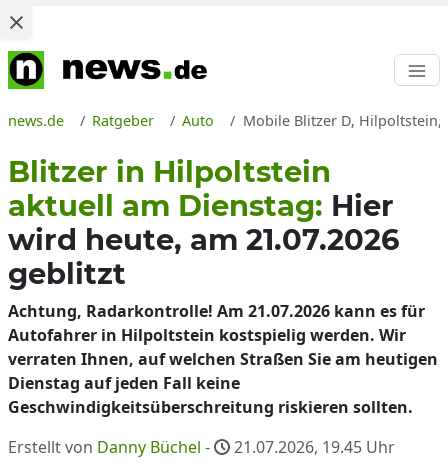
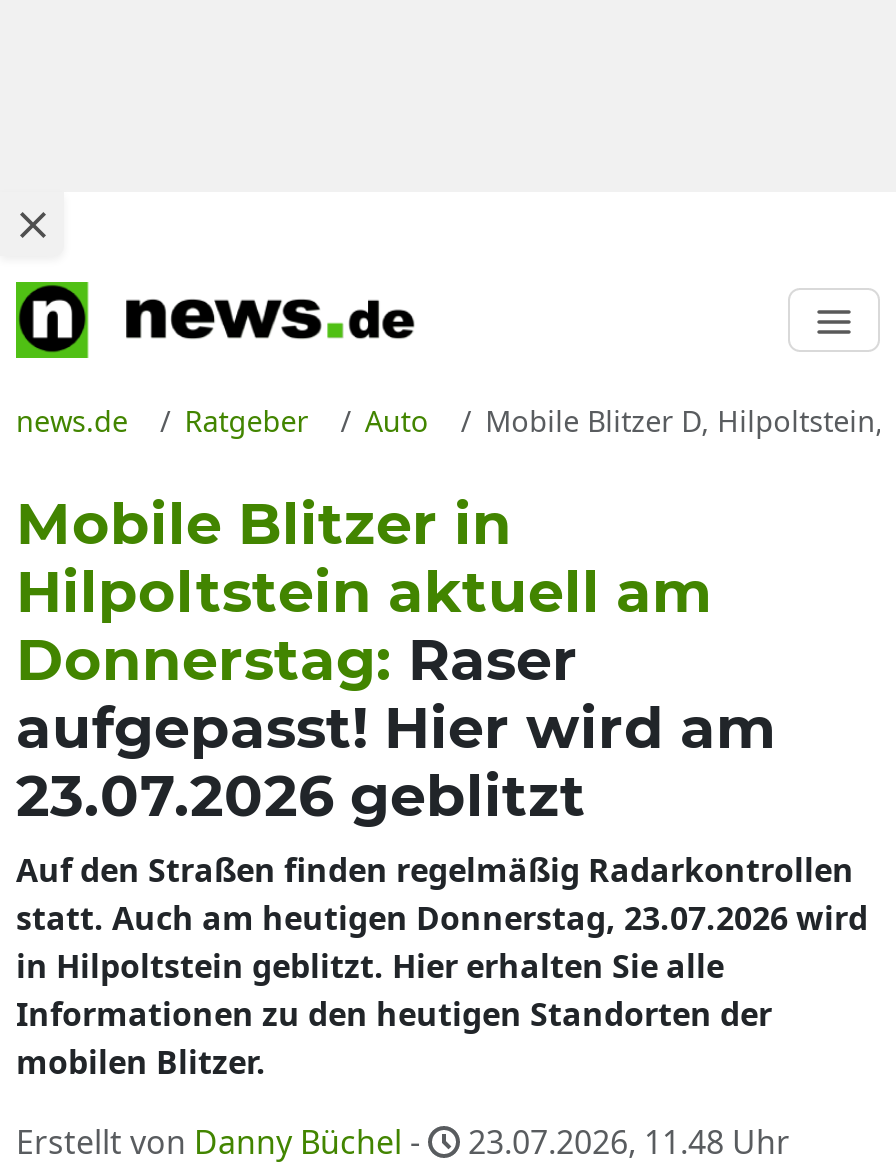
- Blitzer in Hilpoltstein
- aktuell am Dienstag: Hier
- wird heute, am 21.07.2026
- geblitzt
- Achtung, Radarkontrolle! Am 21.07.2026 kann es für
- Autofahrer in Hilpoltstein kostspielig werden. Wir
- verraten Ihnen, auf welchen Straßen Sie am heutigen
- Dienstag auf jeden Fall keine
- Geschwindigkeitsüberschreitung riskieren sollten.
+ Mobile Blitzer in
+ Hilpoltstein aktuell am
+ Donnerstag: Raser
+ aufgepasst! Hier wird am
+ 23.07.2026 geblitzt
+ Auf den Straßen finden regelmäßig Radarkontrollen
+ statt. Auch am heutigen Donnerstag, 23.07.2026 wird
+ in Hilpoltstein geblitzt. Hier erhalten Sie alle
+ Informationen zu den heutigen Standorten der
+ mobilen Blitzer.

- Erstellt von Danny Büchel - 21.07.2026, 19.45 Uhr
+ Erstellt von Danny Büchel - 23.07.2026, 11.48 Uhr
